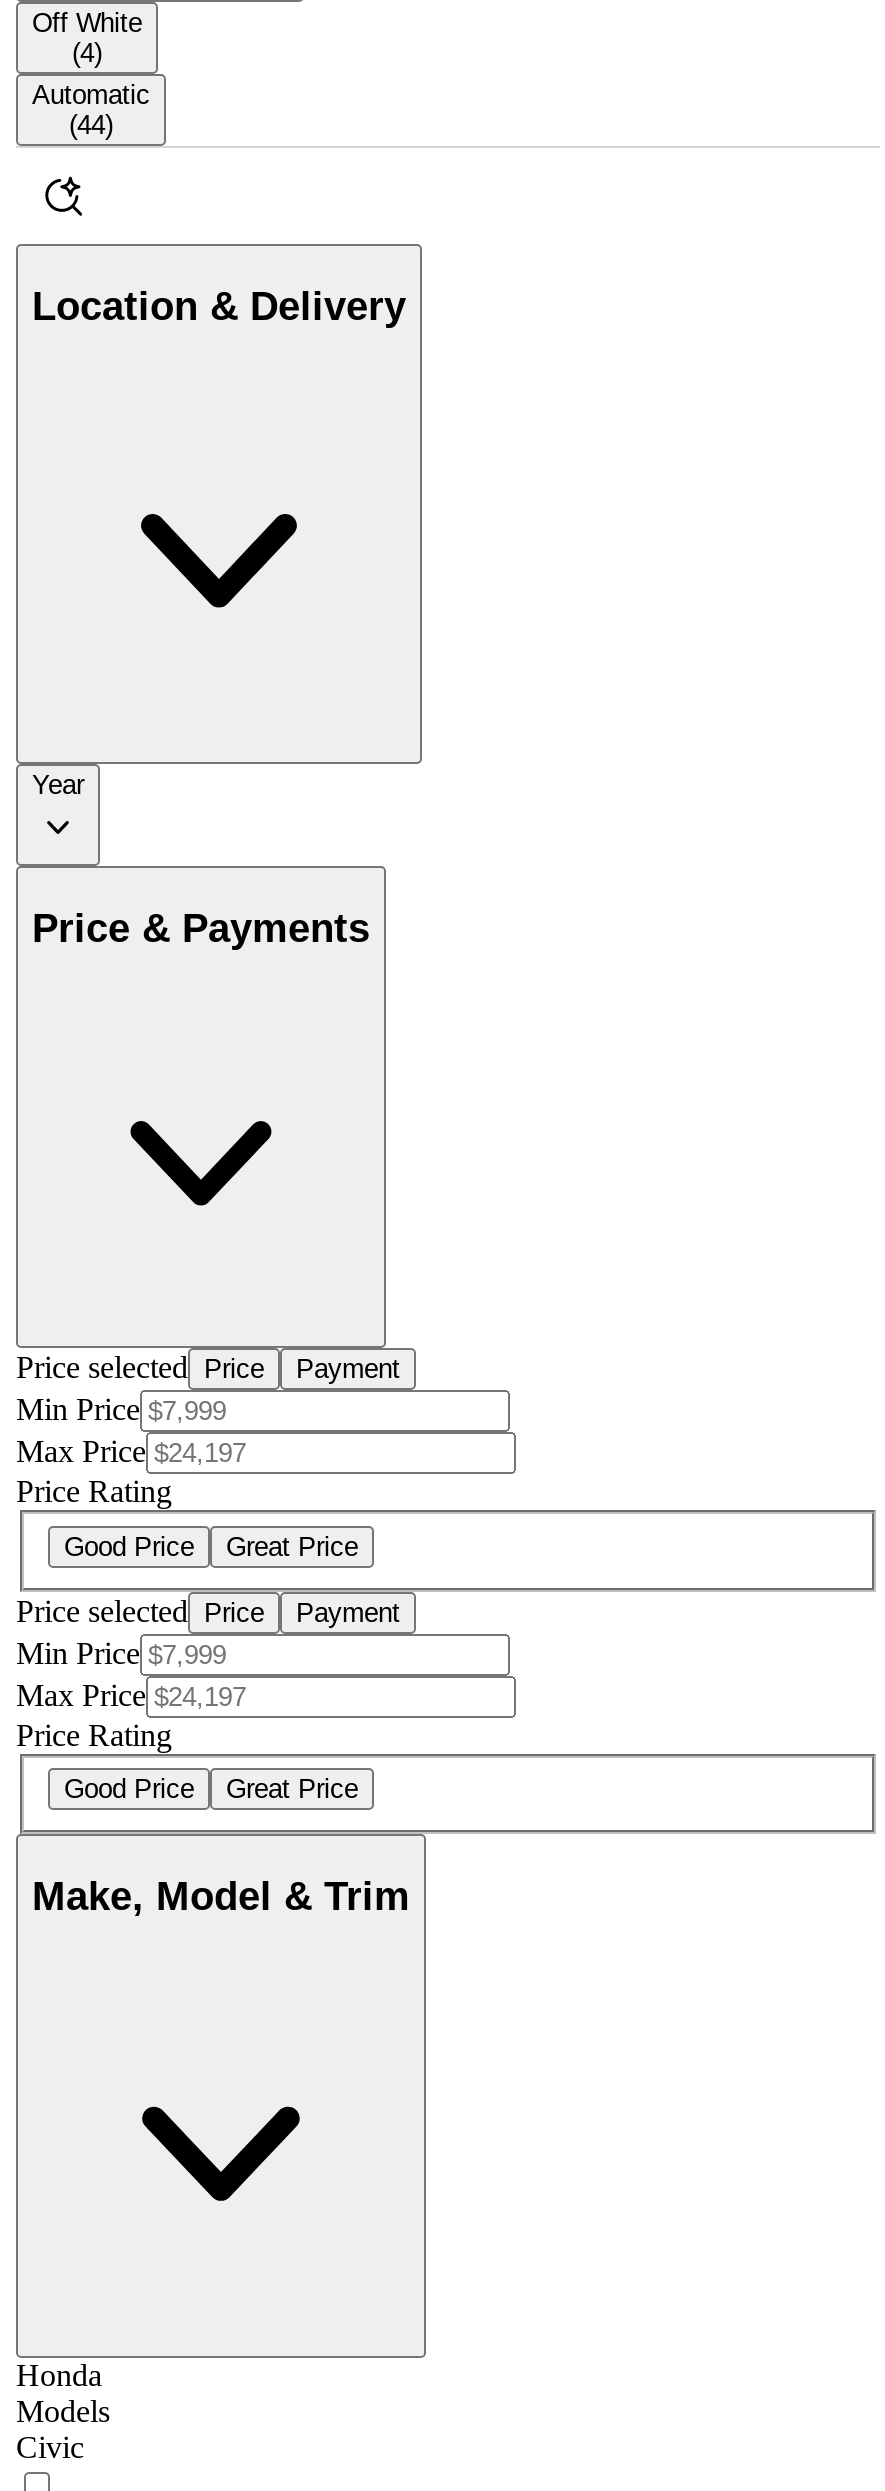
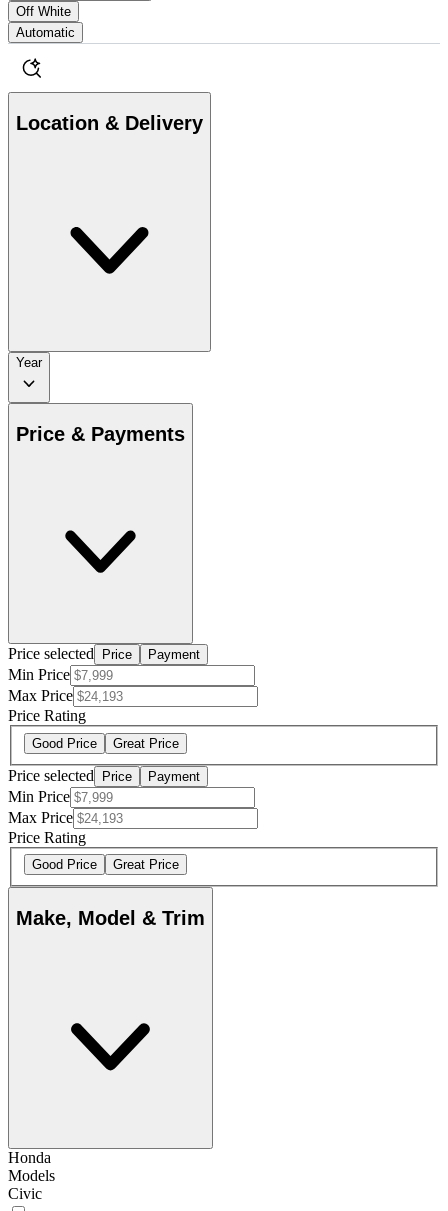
- (4)

- (44)
